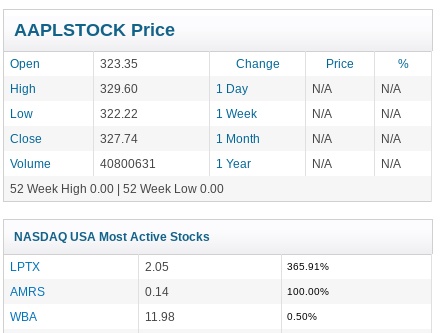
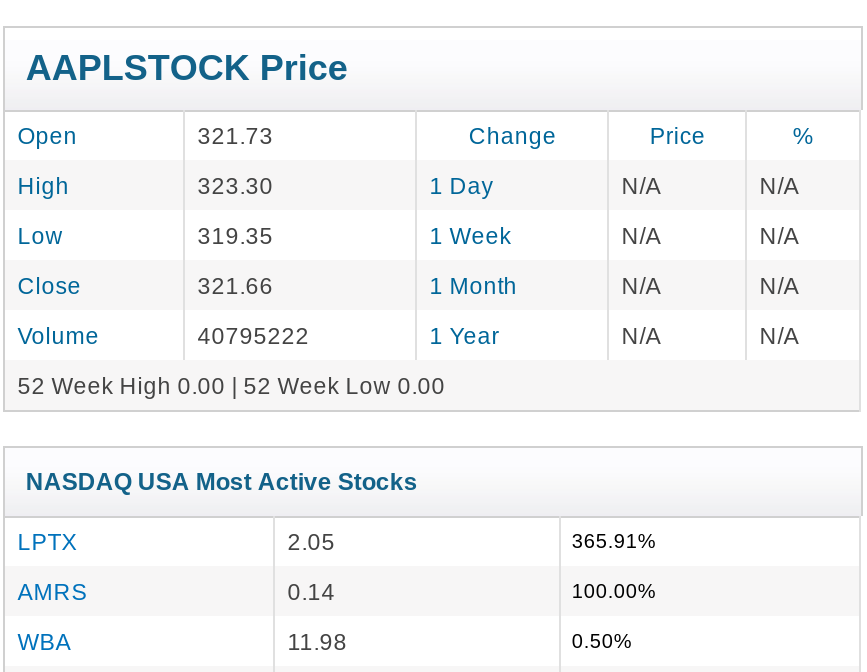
- 323.35
+ 321.73

- 329.60
+ 323.30

- 322.22
+ 319.35

- 327.74
+ 321.66

- 40800631
+ 40795222
